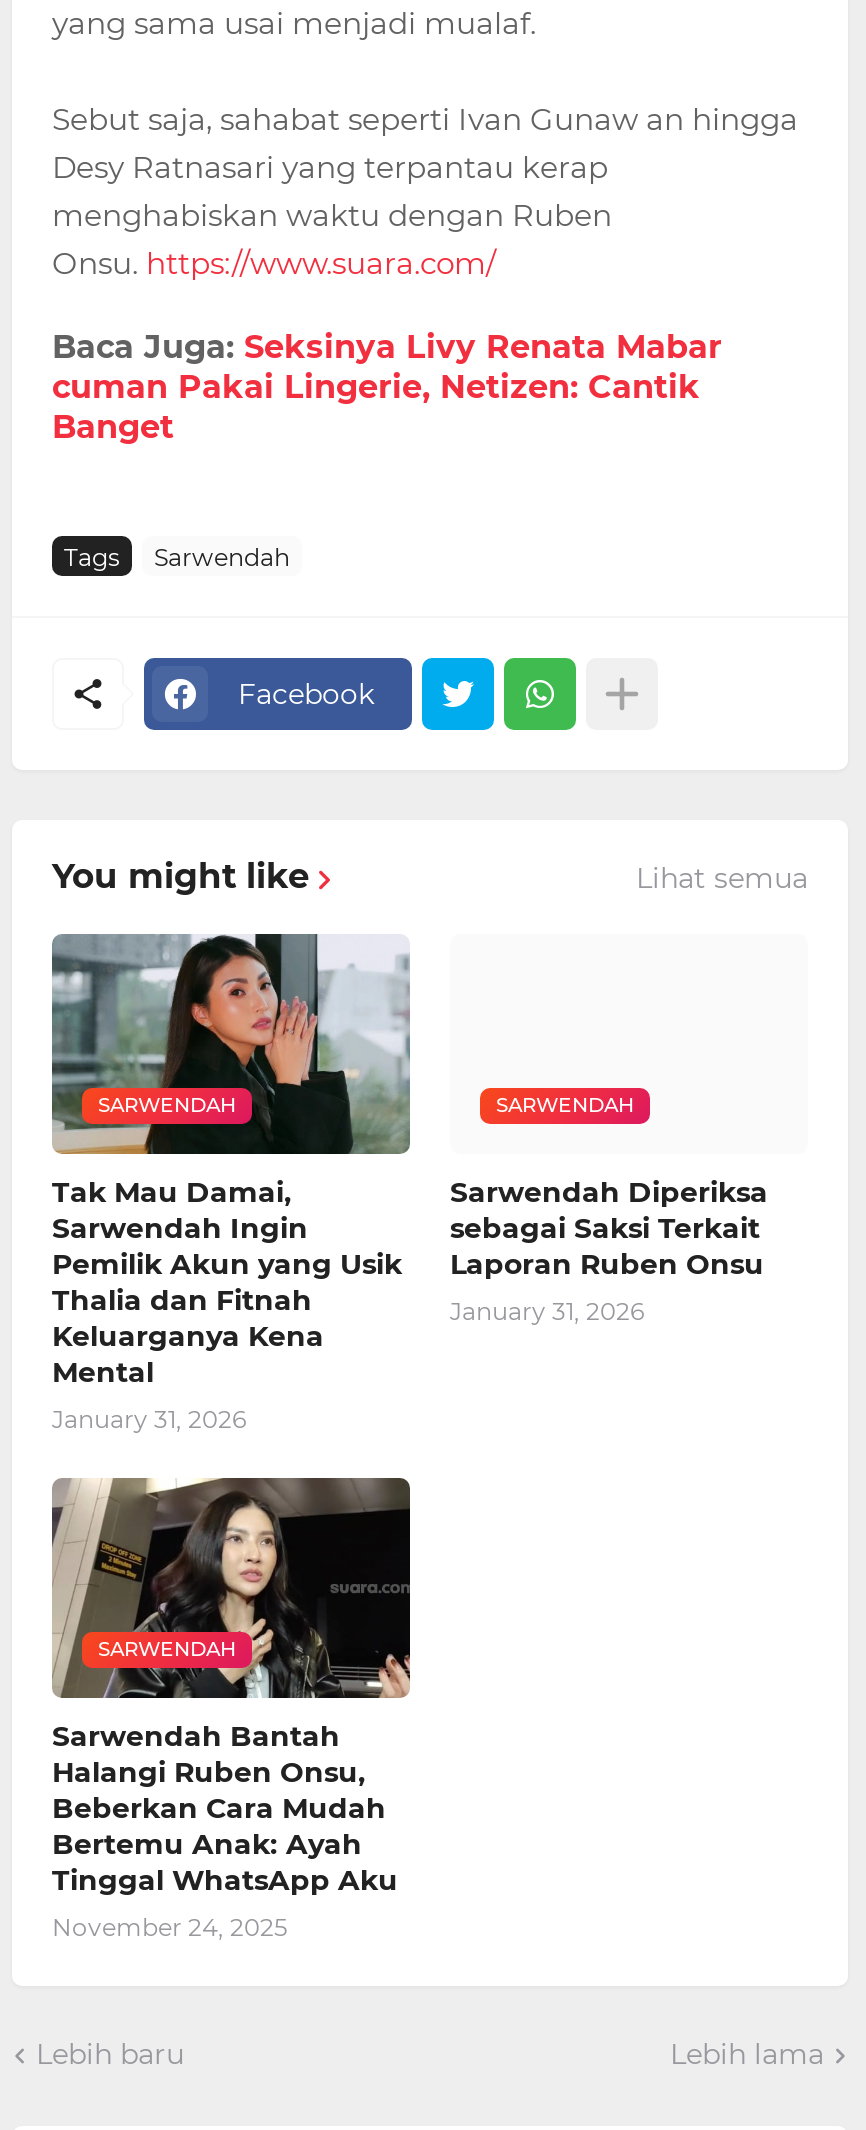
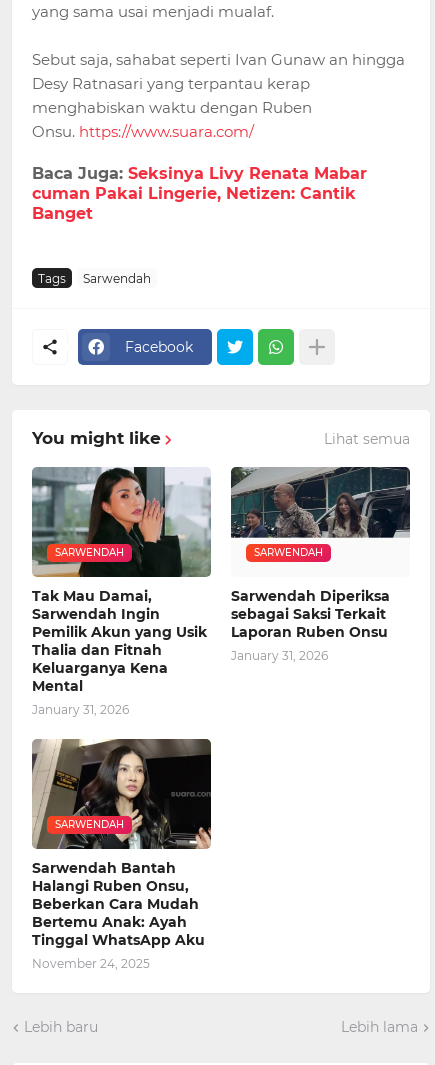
+ [image]
